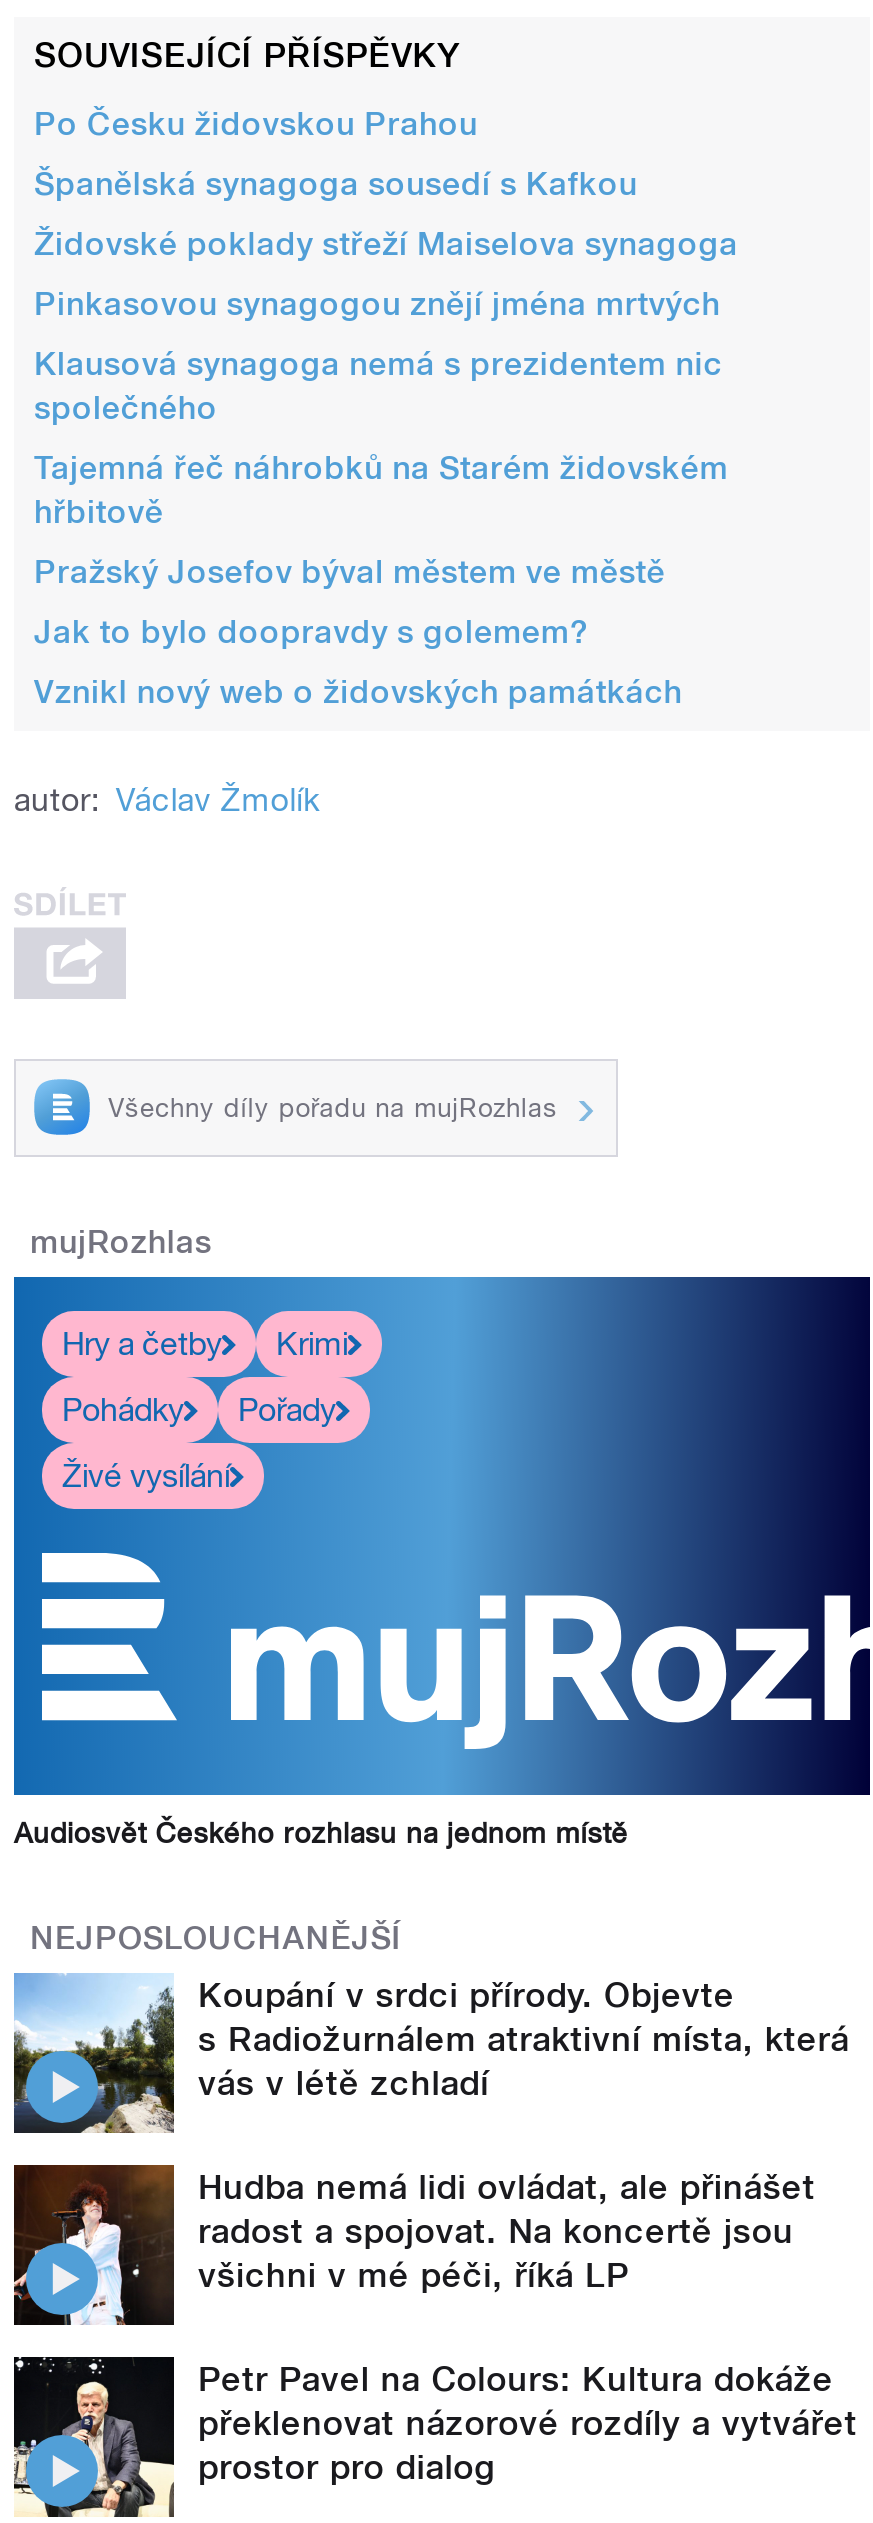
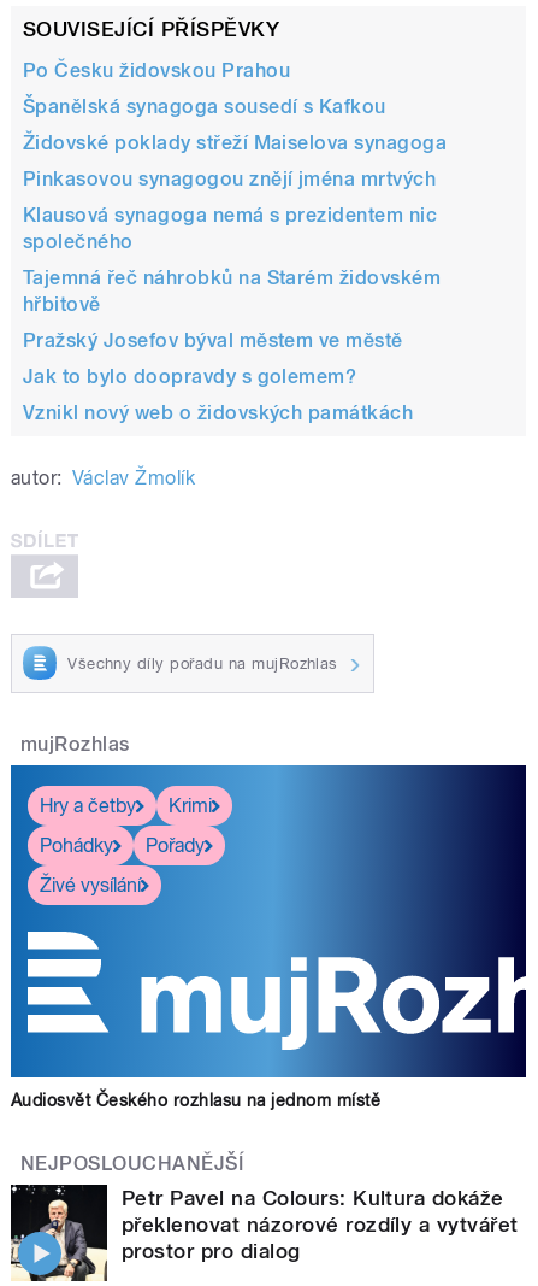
- [image]
- Koupání v srdci přírody. Objevte
- s Radiožurnálem atraktivní místa, která
- vás v létě zchladí
- Hudba nemá lidi ovládat, ale přinášet
- radost a spojovat. Na koncertě jsou
- všichni v mé péči, říká LP

- [image]
